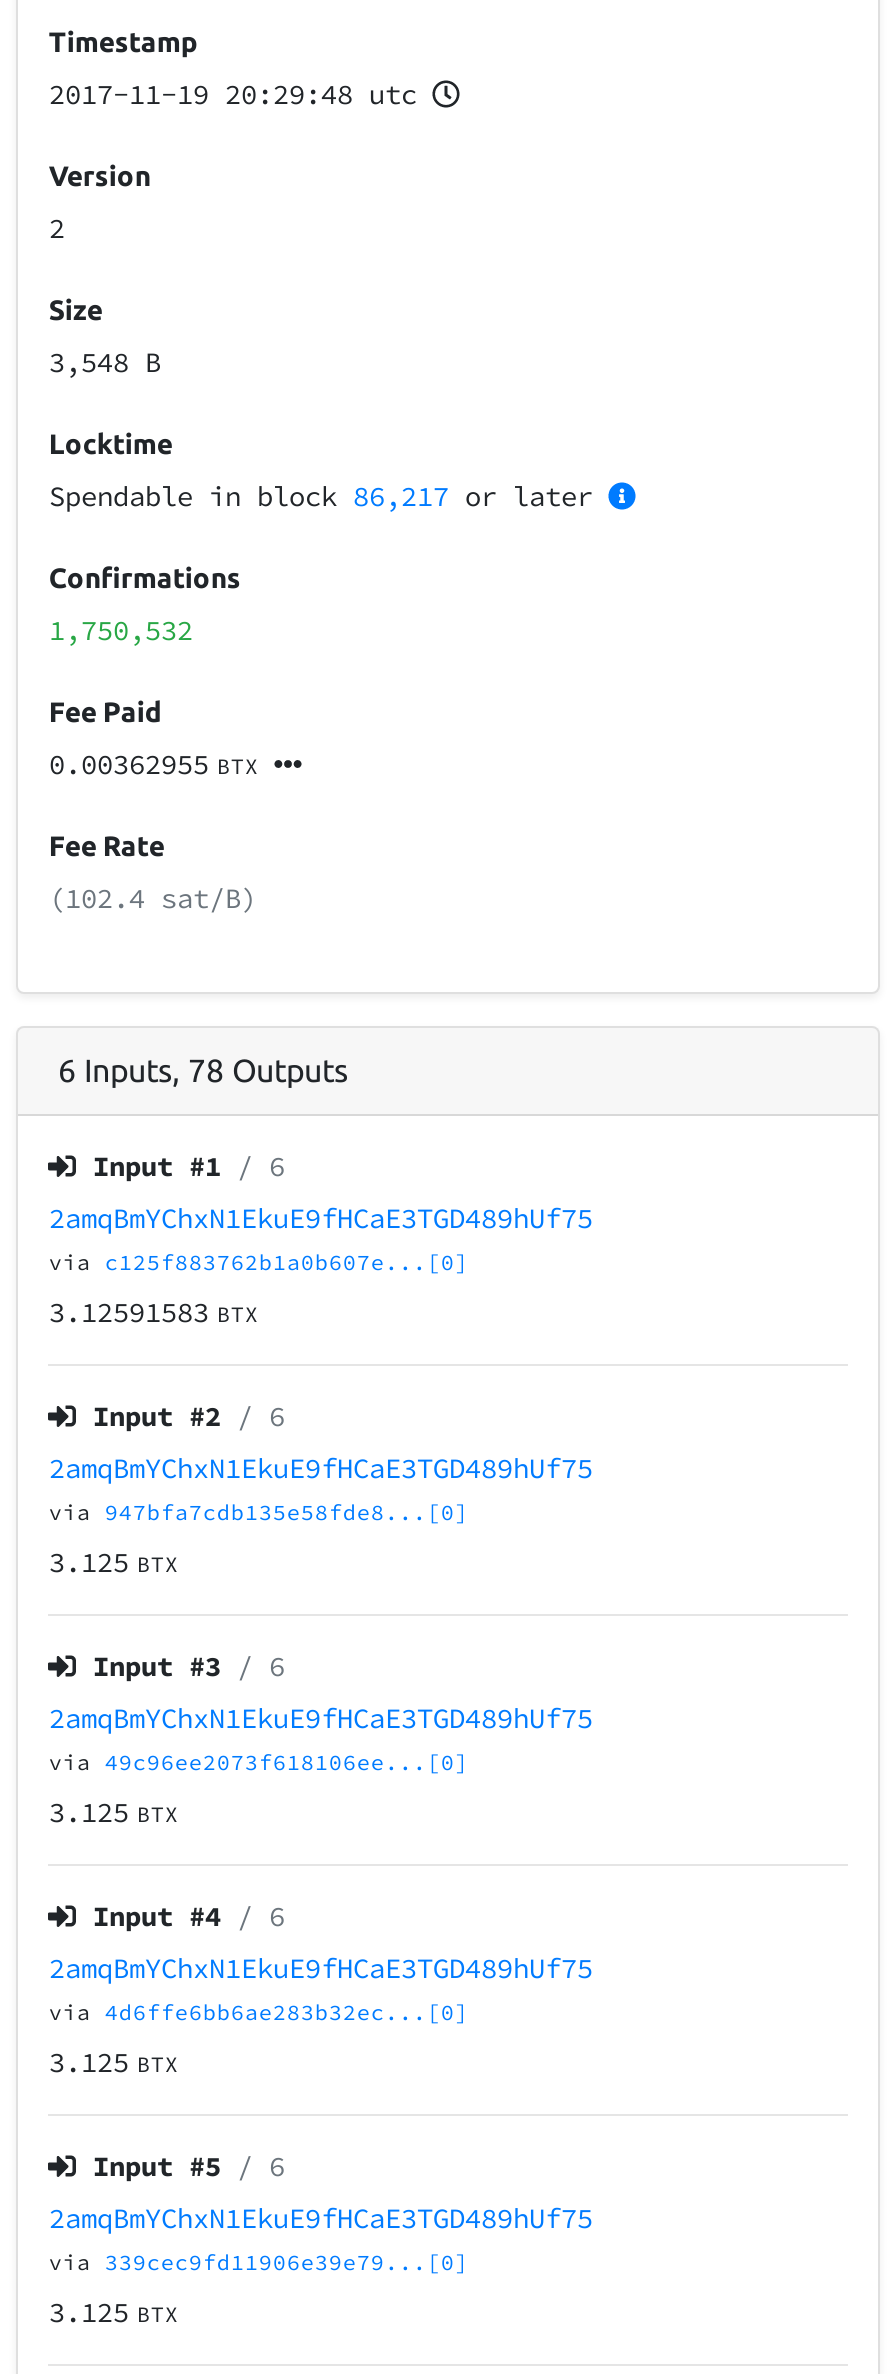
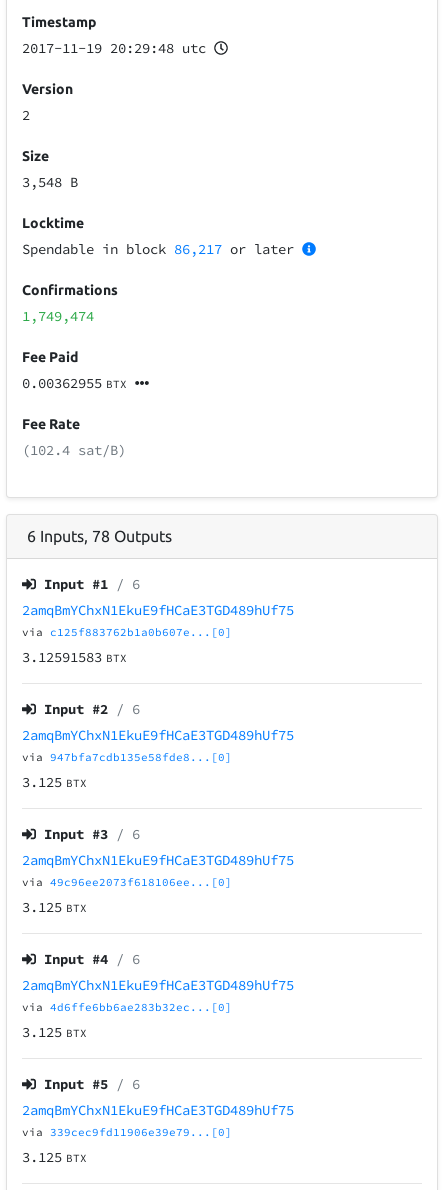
- 1,750,532
+ 1,749,474
